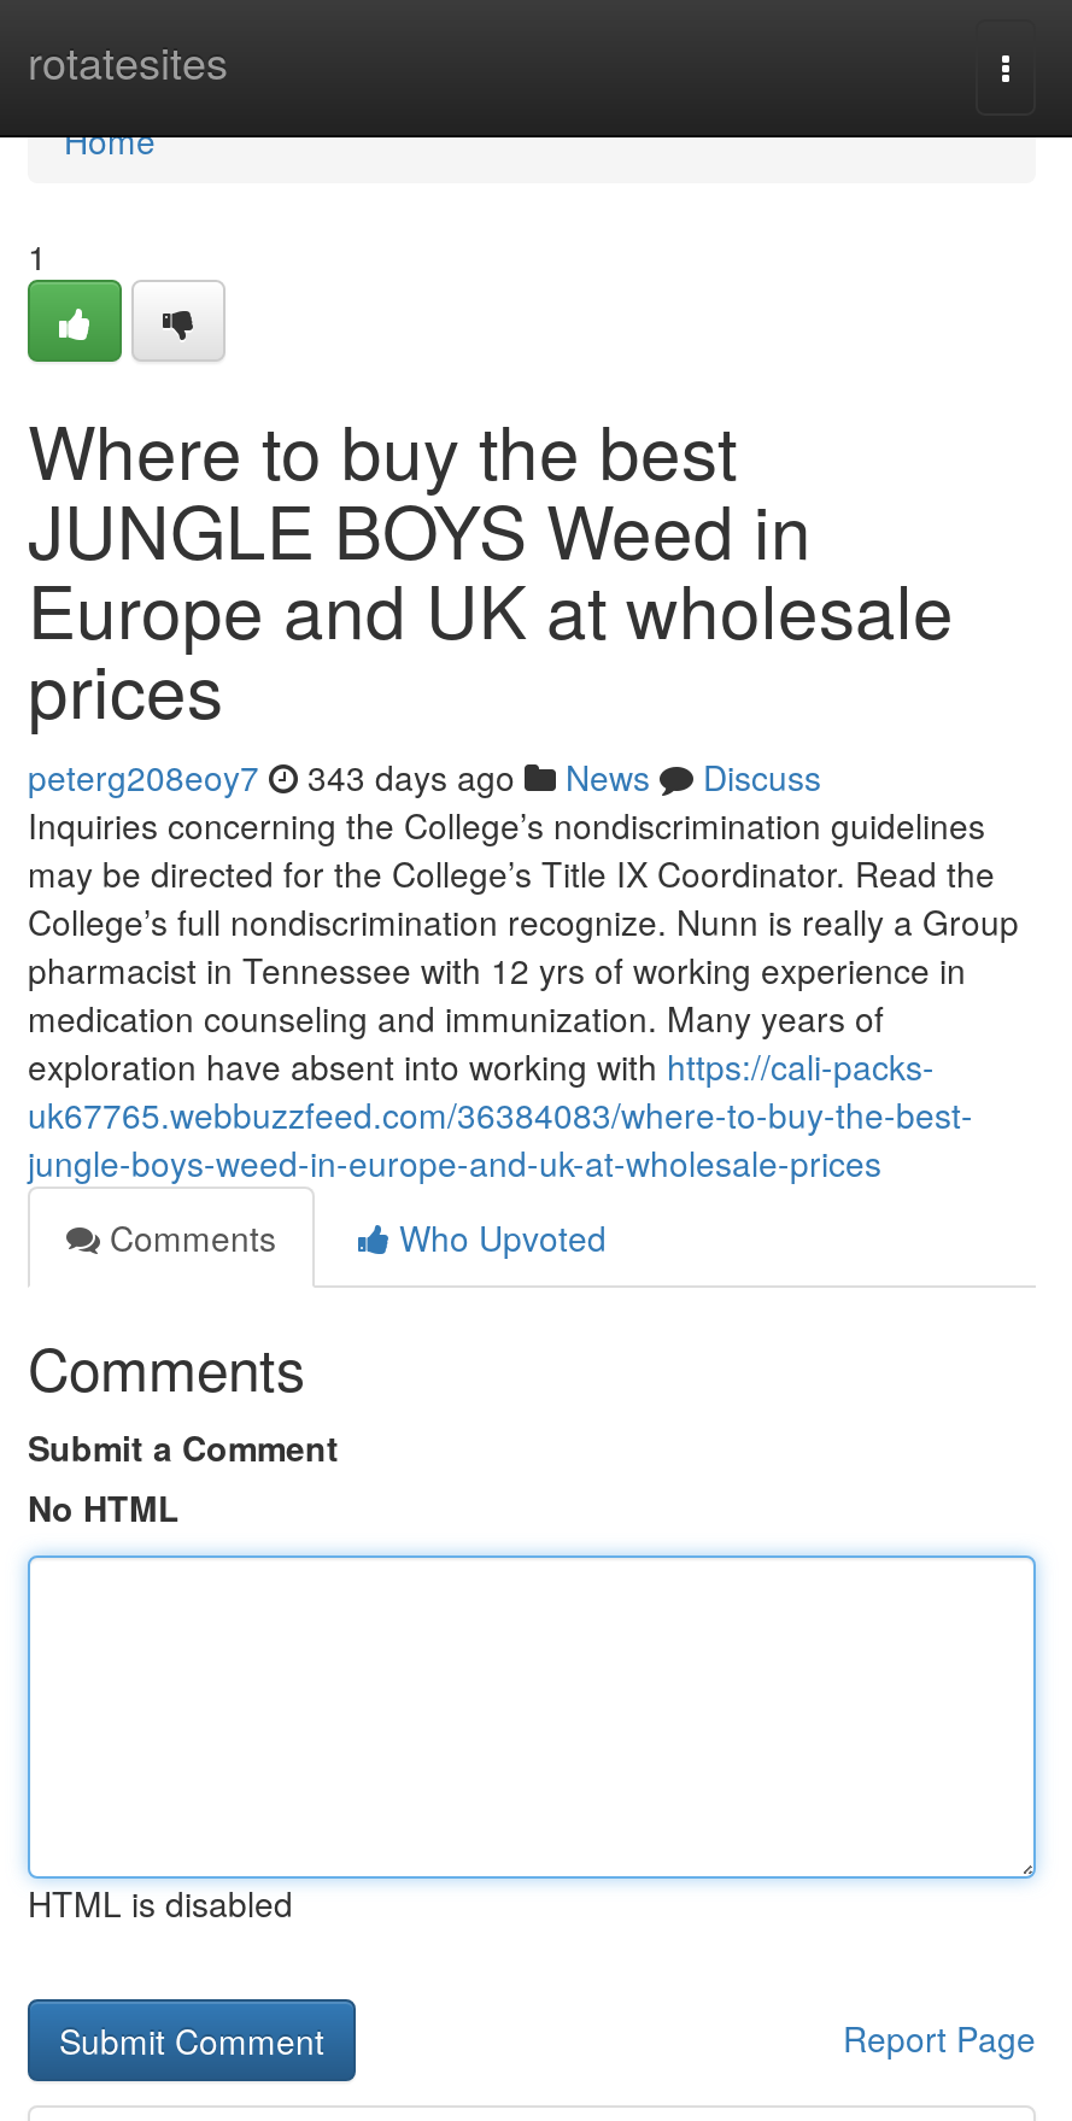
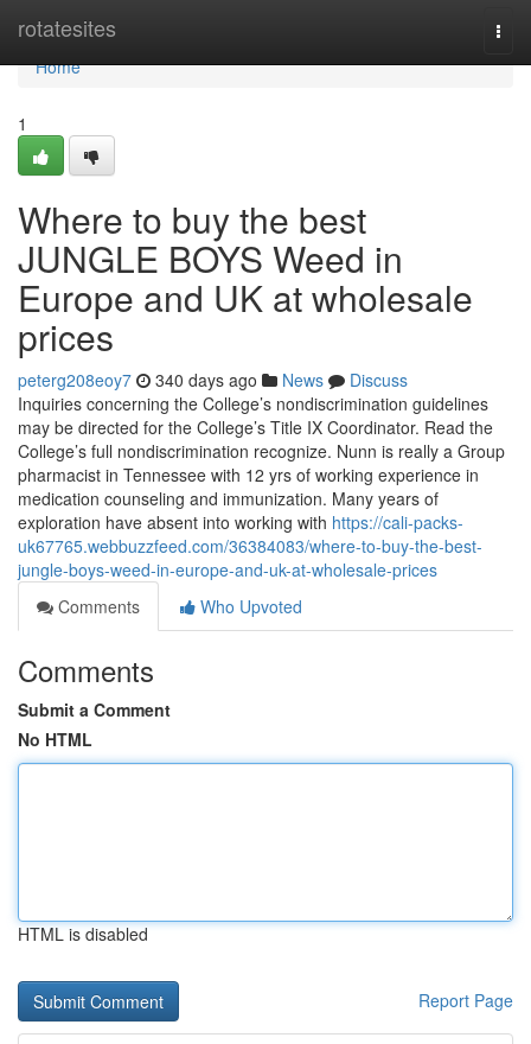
- peterg208eoy7 343 days ago News Discuss
+ peterg208eoy7 340 days ago News Discuss
